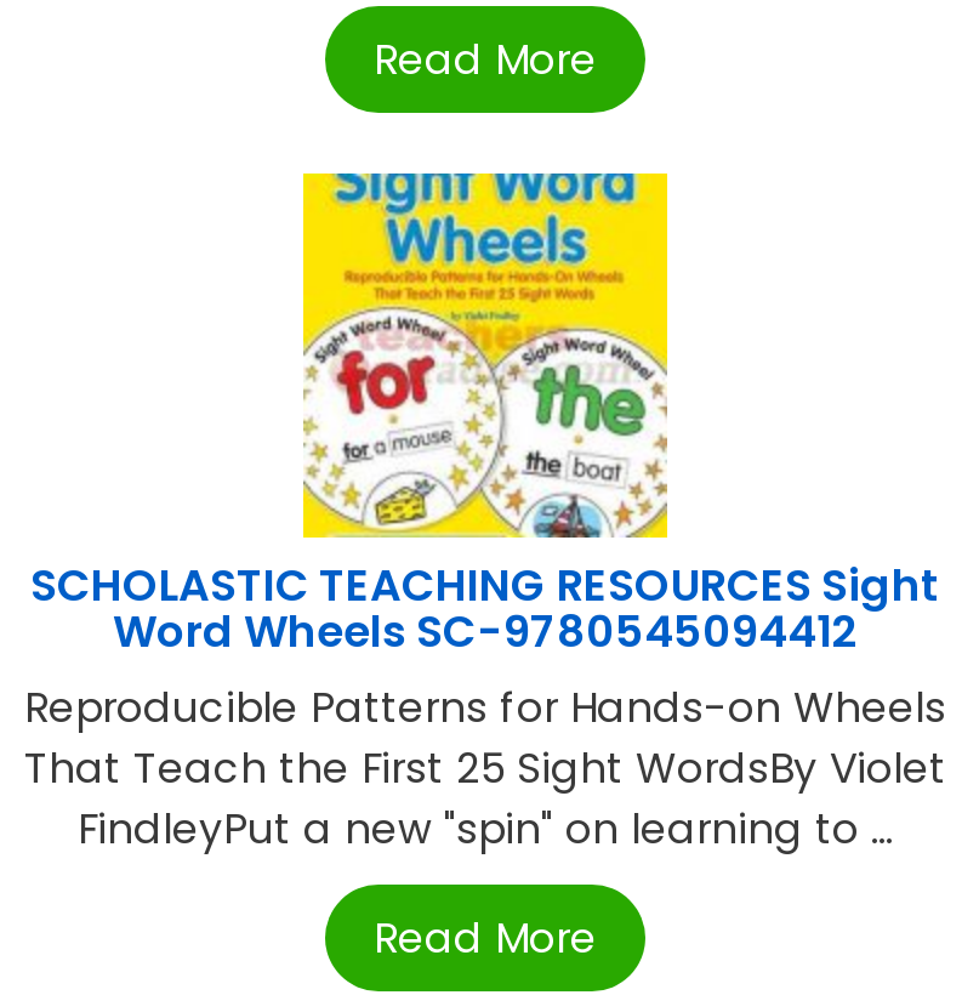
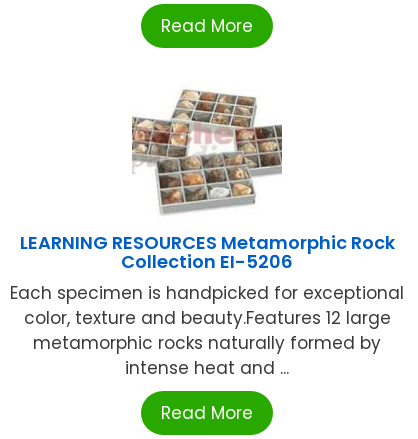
- [image]
- SCHOLASTIC TEACHING RESOURCES Sight
- Word Wheels SC-9780545094412
- Reproducible Patterns for Hands-on Wheels
- That Teach the First 25 Sight WordsBy Violet
- FindleyPut a new "spin" on learning to ...
+ [image]
+ LEARNING RESOURCES Metamorphic Rock
+ Collection EI-5206
+ Each specimen is handpicked for exceptional
+ color, texture and beauty.Features 12 large
+ metamorphic rocks naturally formed by
+ intense heat and ...
